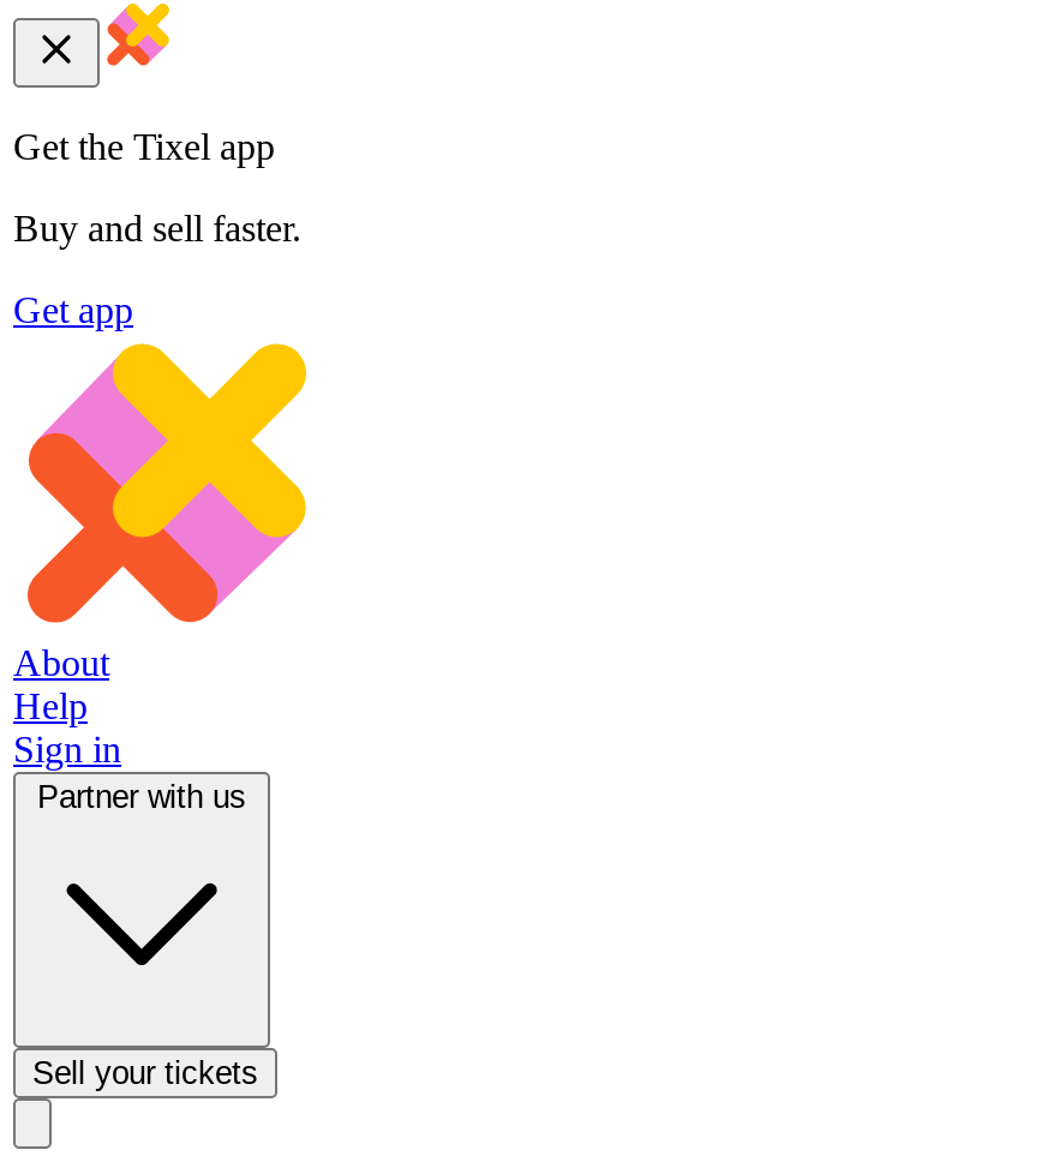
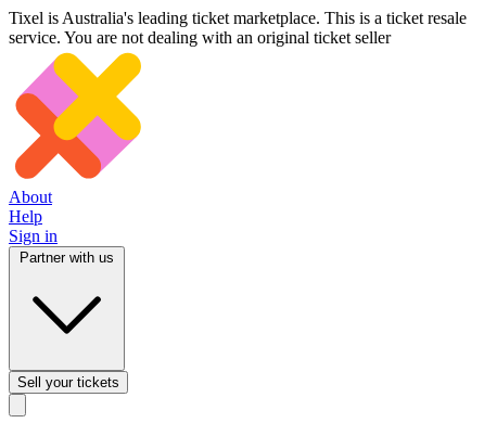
- Get the Tixel app
- Buy and sell faster.
- Get app
+ Tixel is Australia's leading ticket marketplace. This is a ticket resale
+ service. You are not dealing with an original ticket seller
